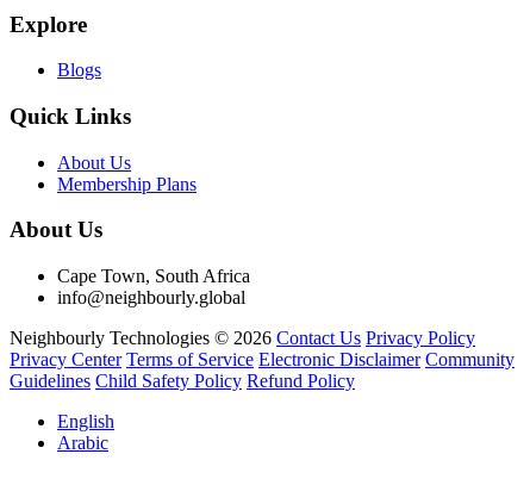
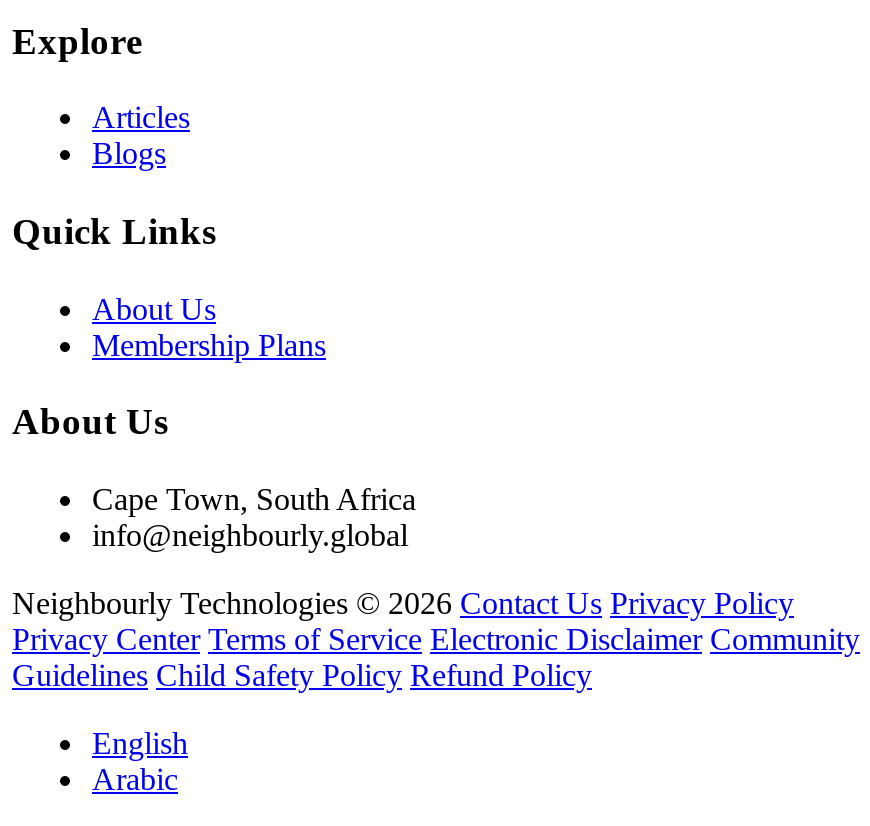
+ Articles
